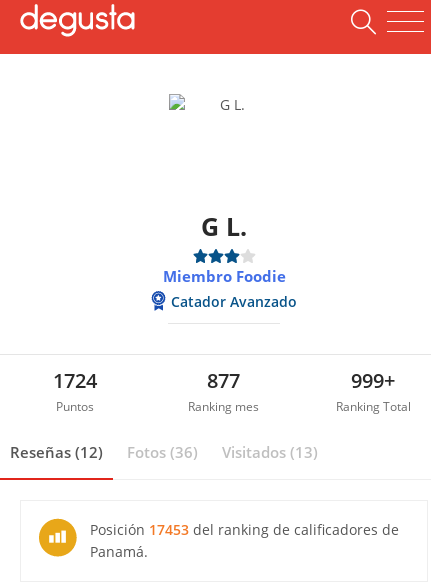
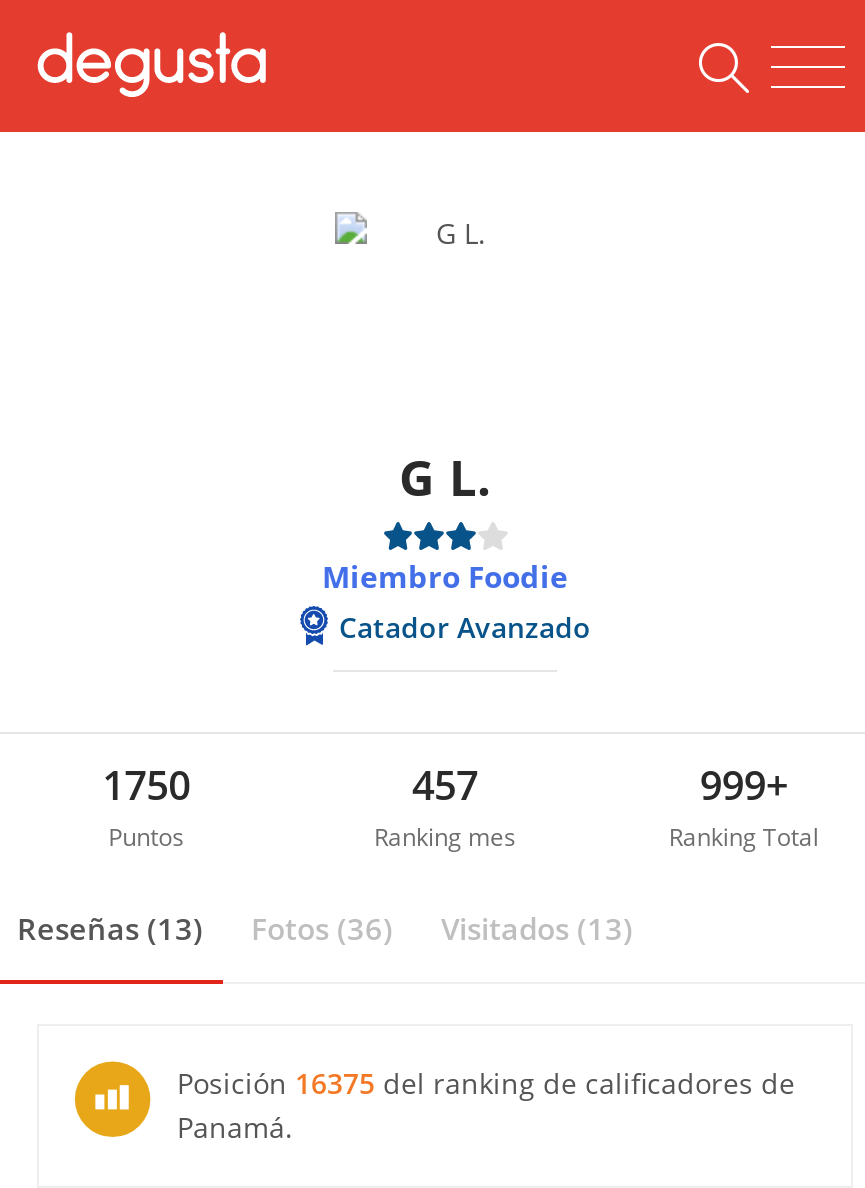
- 1724
+ 1750

- 877
+ 457

- Reseñas (12) Fotos (36) Visitados (13)
+ Reseñas (13) Fotos (36) Visitados (13)

- Posición 17453 del ranking de calificadores de
+ Posición 16375 del ranking de calificadores de
